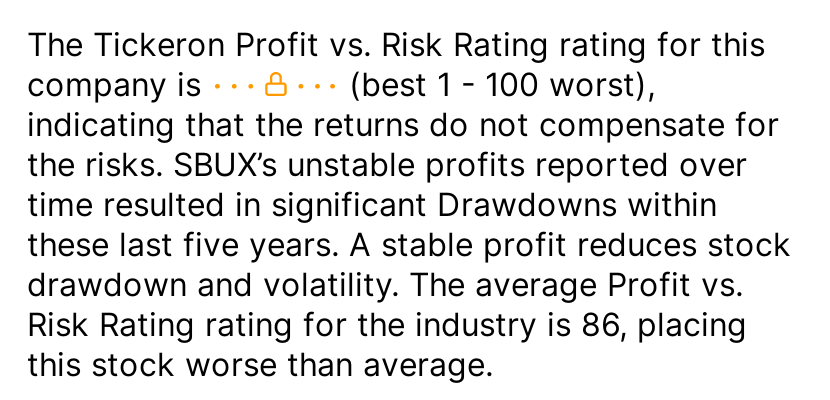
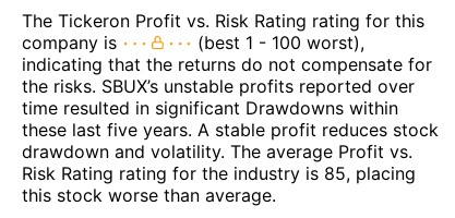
- Risk Rating rating for the industry is 86, placing
+ Risk Rating rating for the industry is 85, placing
